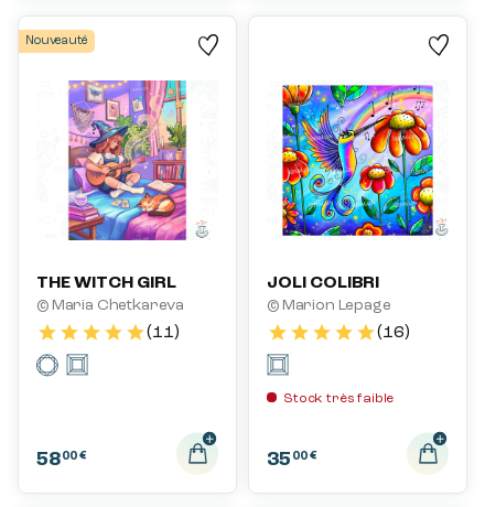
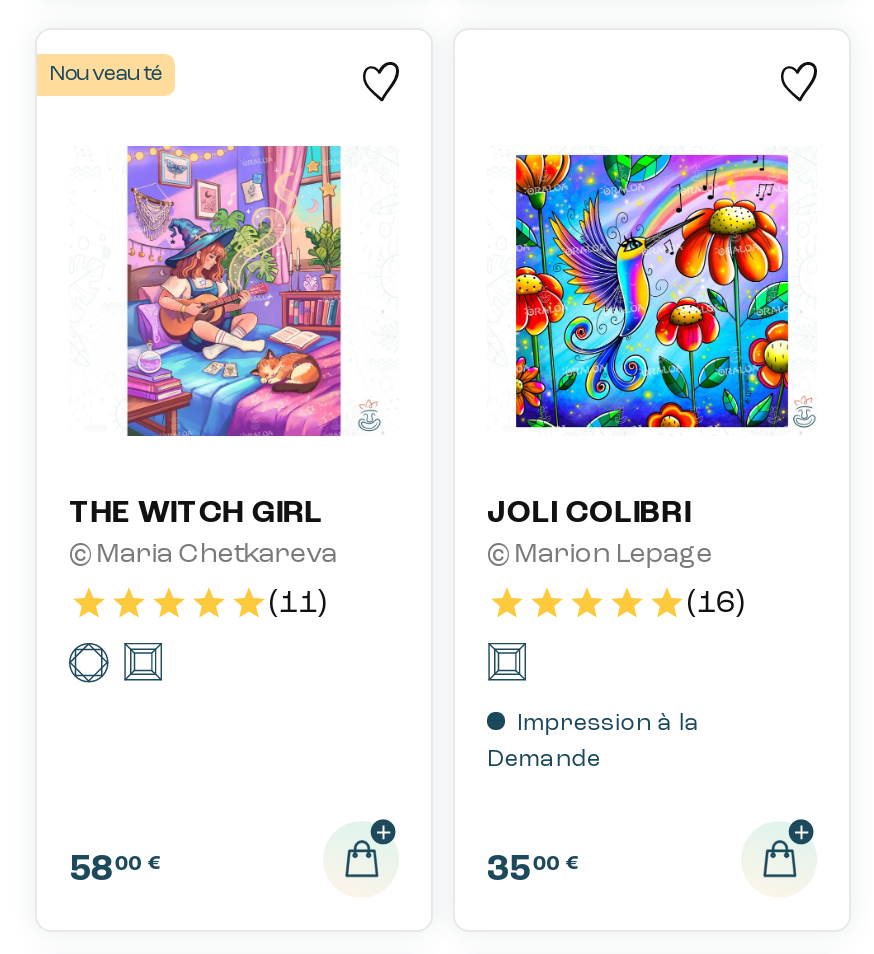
- Stock très faible
+ Impression à la
+ Demande
